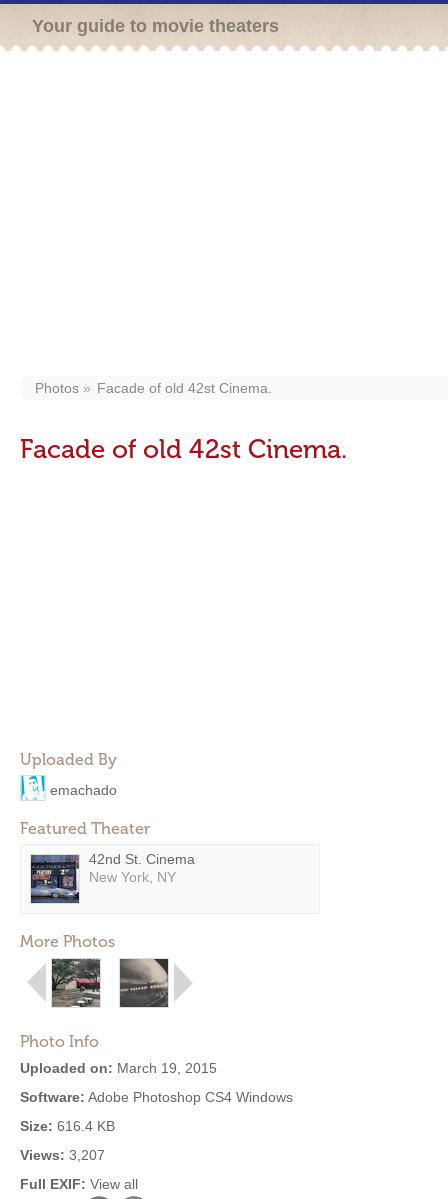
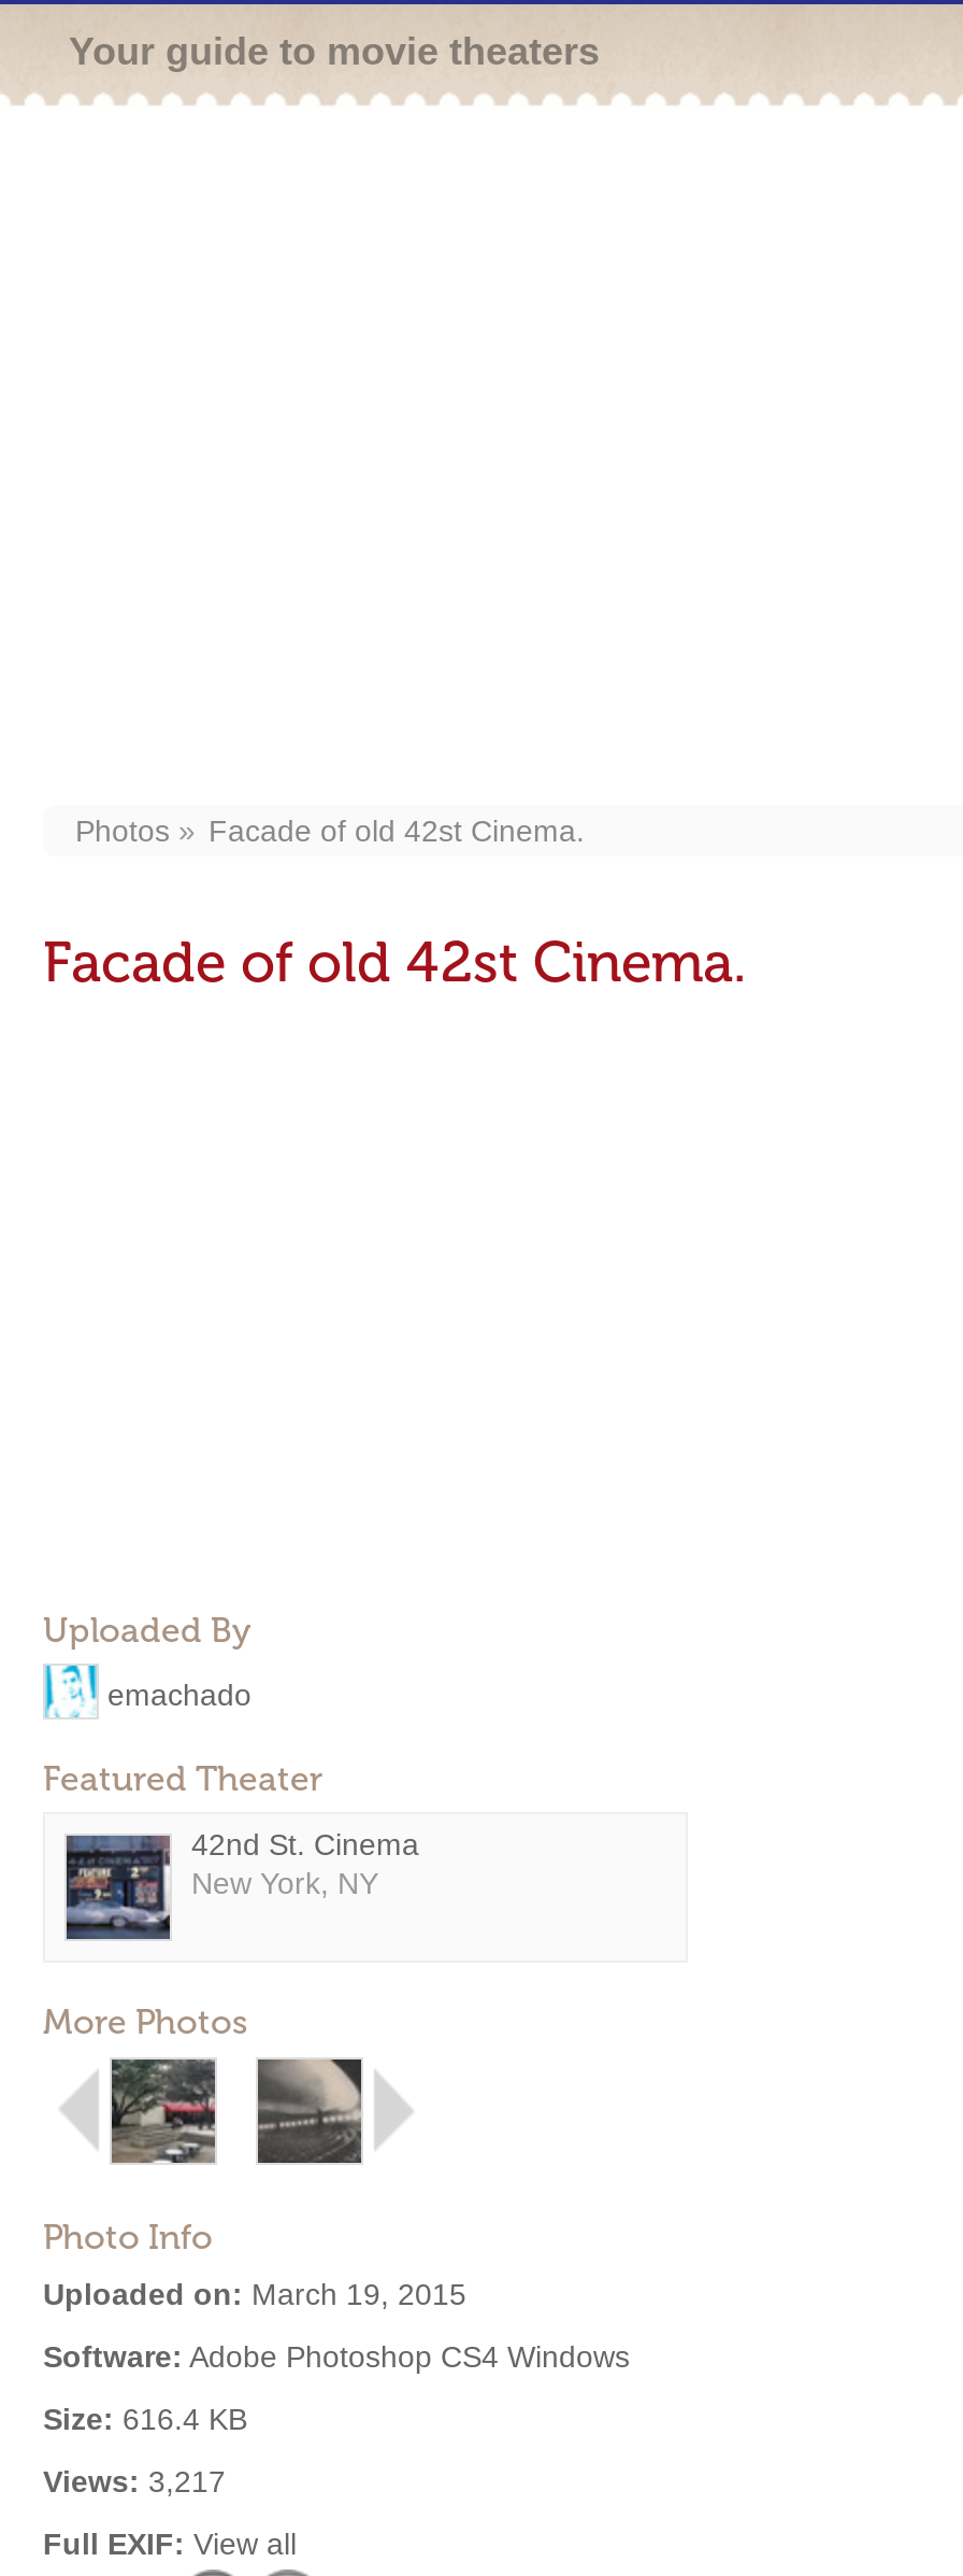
- Views: 3,207
+ Views: 3,217
